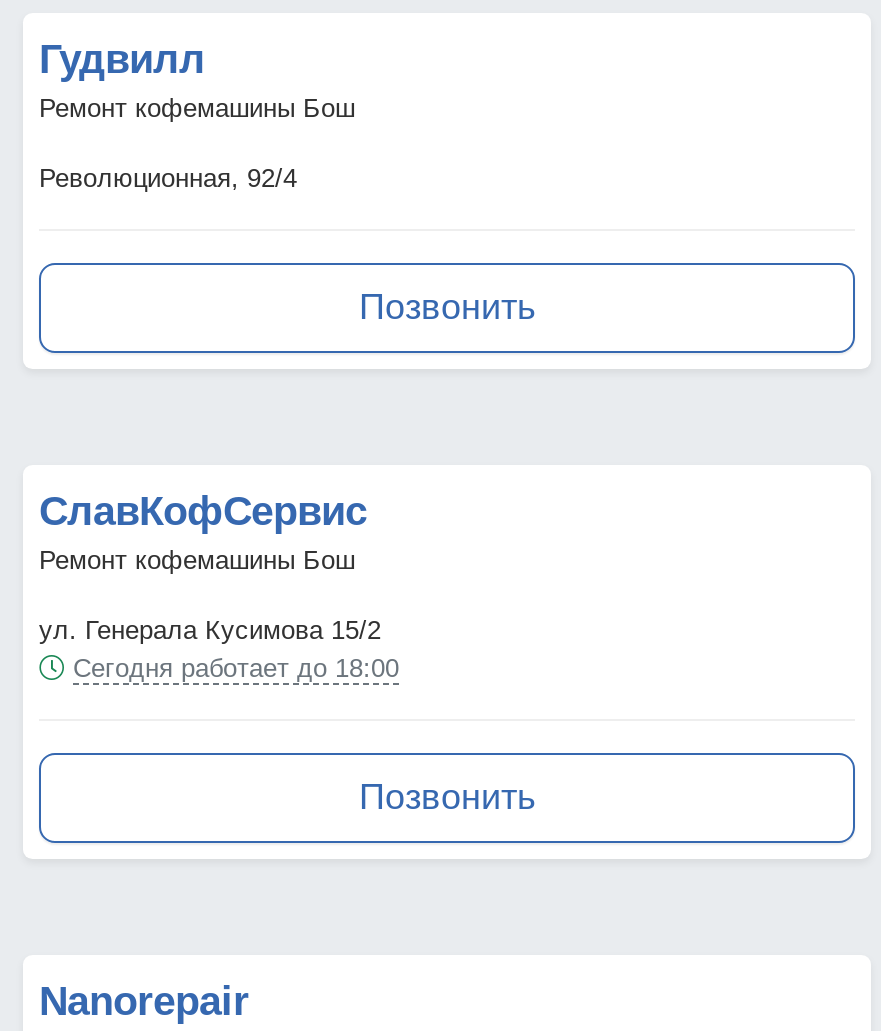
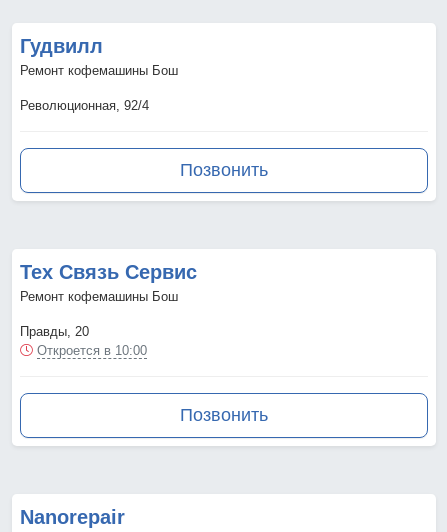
- СлавКофСервис
+ Тех Связь Сервис

- ул. Генерала Кусимова 15/2
- Сегодня работает до 18:00
+ Правды, 20
+ Откроется в 10:00
